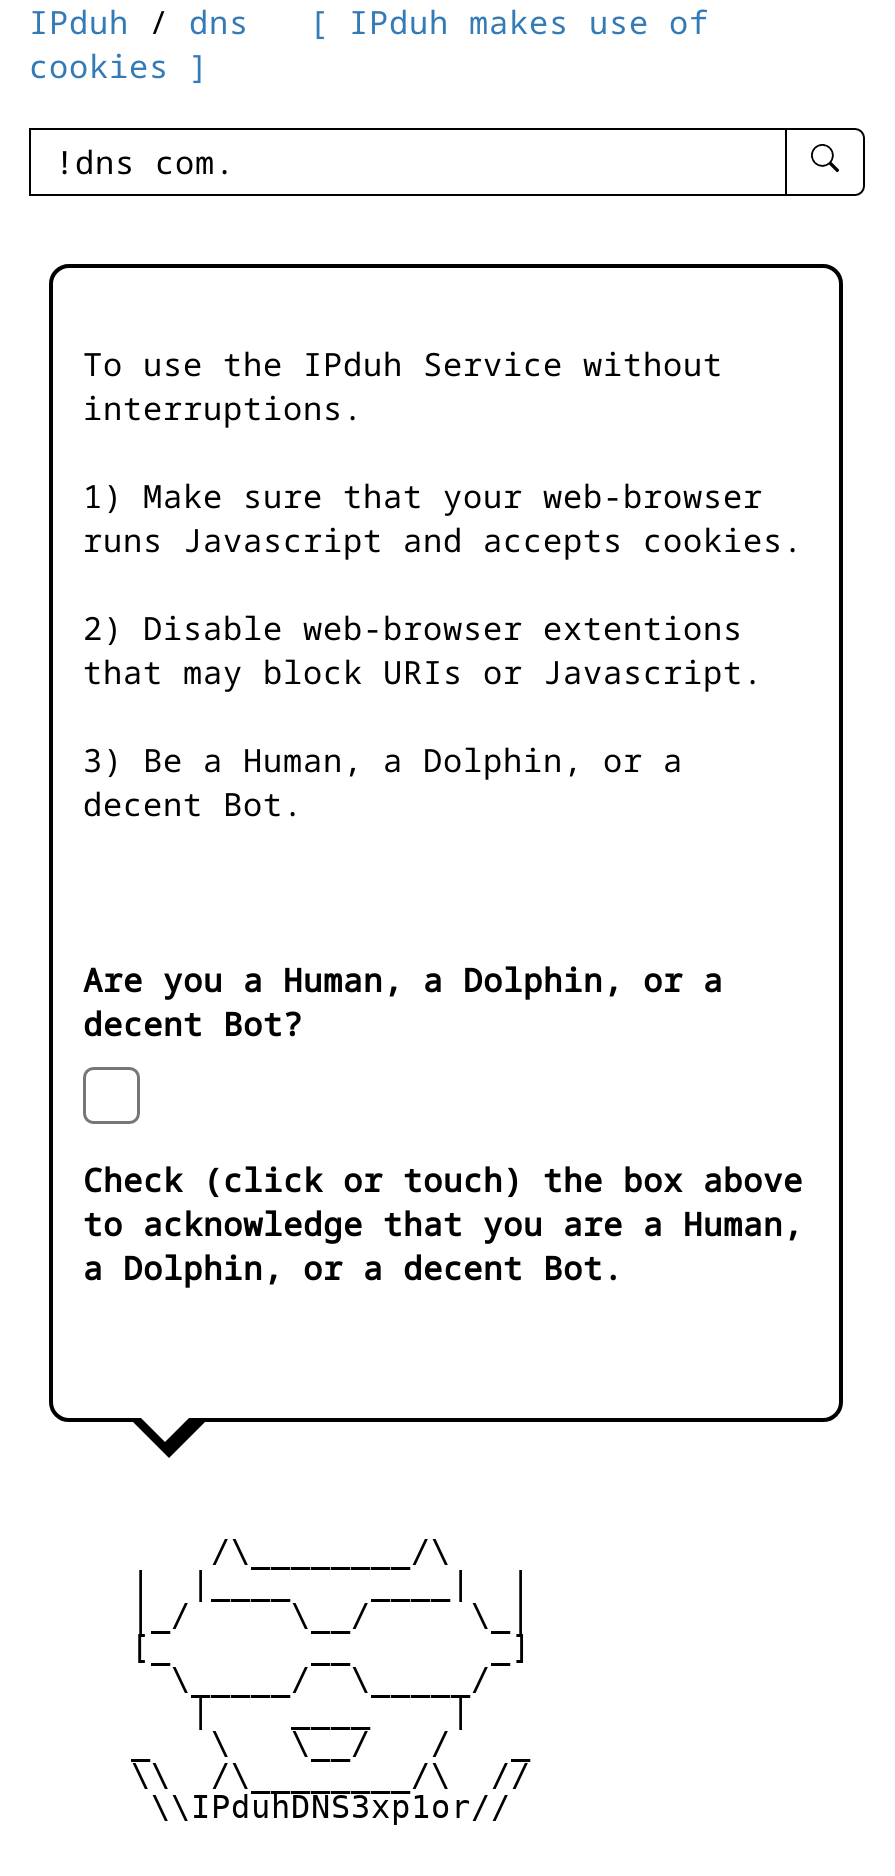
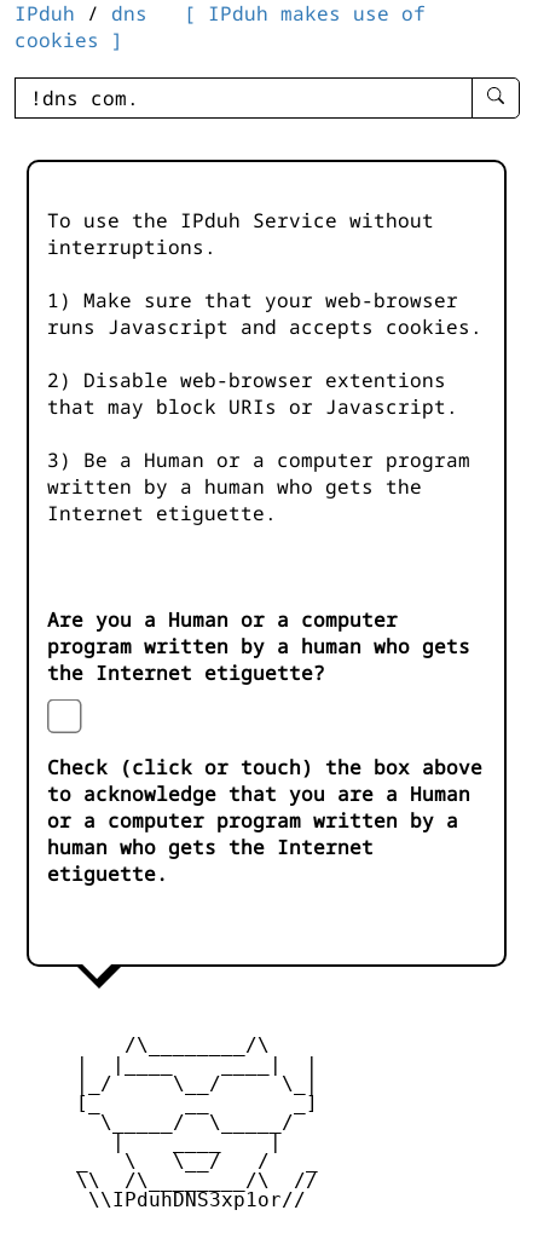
- 3) Be a Human, a Dolphin, or a
- decent Bot.
+ 3) Be a Human or a computer program
+ written by a human who gets the
+ Internet etiguette.

- Are you a Human, a Dolphin, or a
- decent Bot?
+ Are you a Human or a computer
+ program written by a human who gets
+ the Internet etiguette?

- to acknowledge that you are a Human,
- a Dolphin, or a decent Bot.
+ to acknowledge that you are a Human
+ or a computer program written by a
+ human who gets the Internet
+ etiguette.
